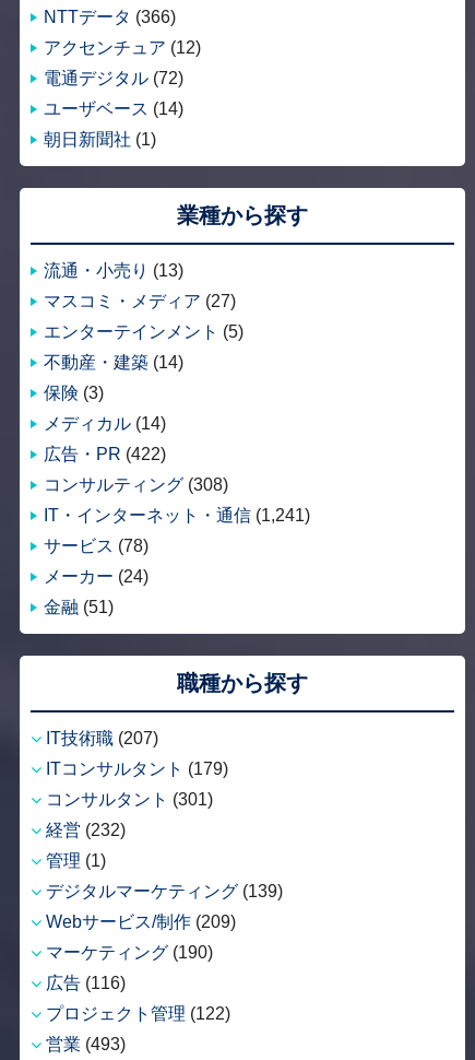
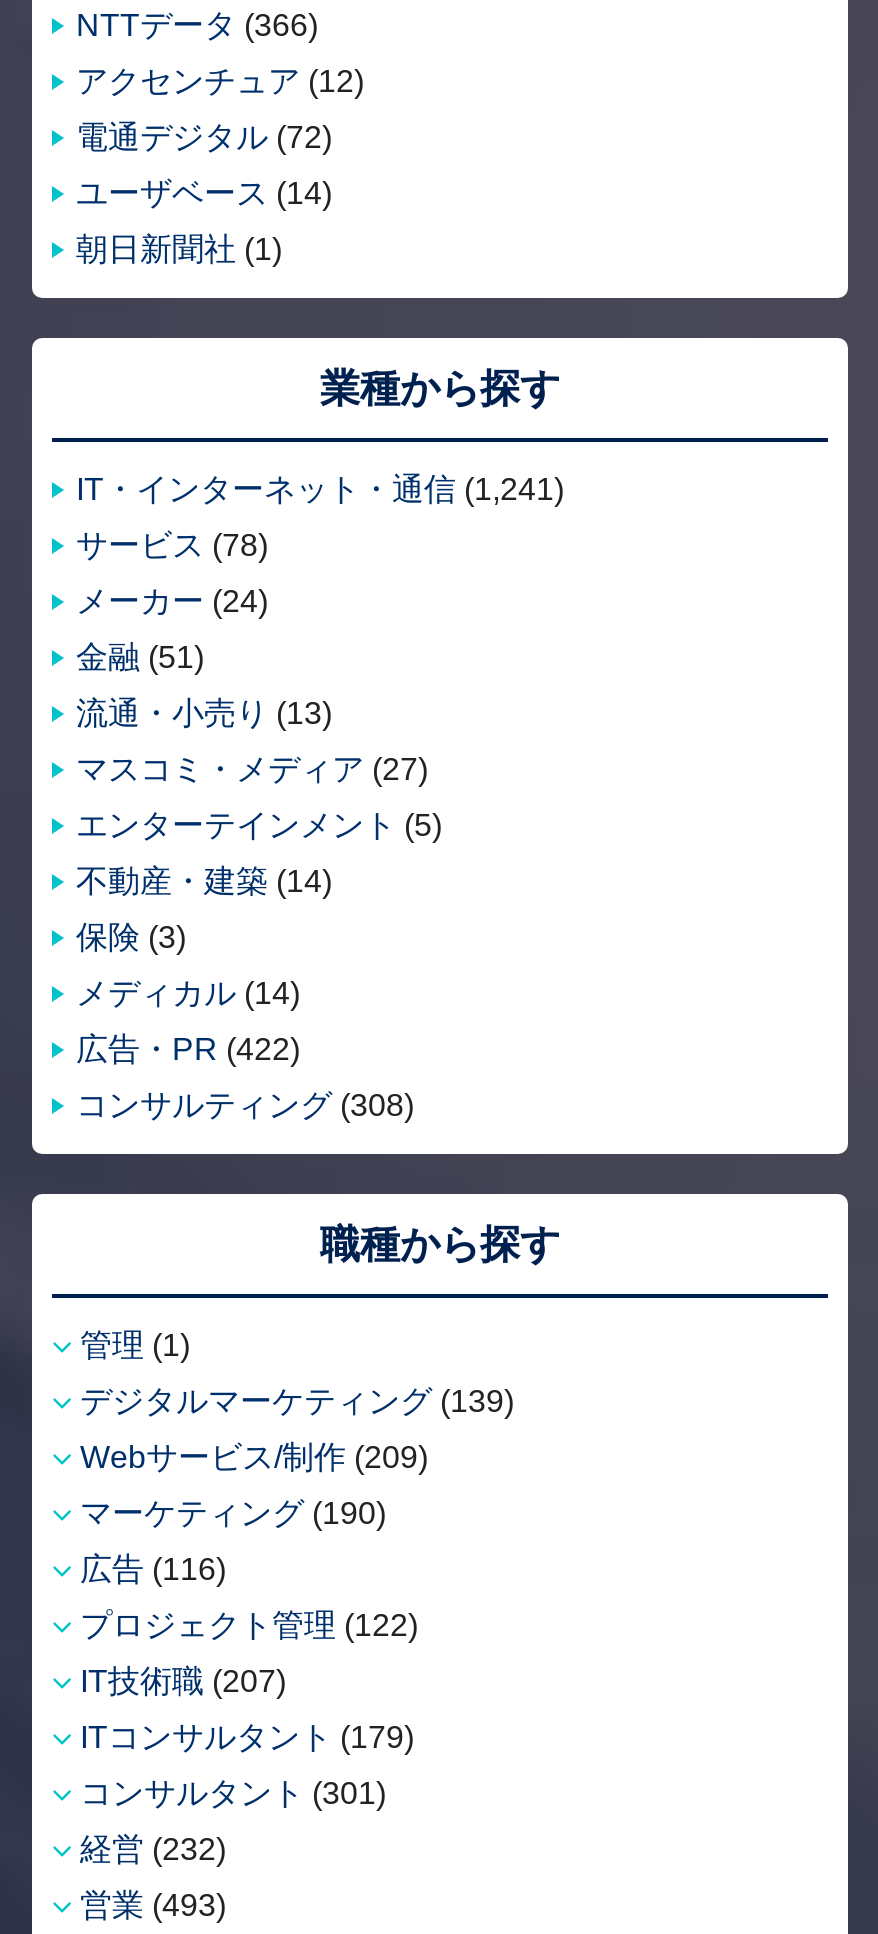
moved down: 流通・小売り(13) | マスコミ・メディア(27) | 不動産・建築(14) | 保険(3) | メディカル(14) | 広告・PR (422) | コンサルティング(308)

moved up: IT・インターネット・通信(1,241) | サービス(78) | メーカー(24) | 金融(51)

moved down: IT技術職(207) | ITコンサルタント(179) | コンサルタント(301) | 経営(232)

moved up: 管理(1) | デジタルマーケティング(139) | Webサービス/制作(209) | マーケティング(190) | 広告(116) | プロジェクト管理(122)
